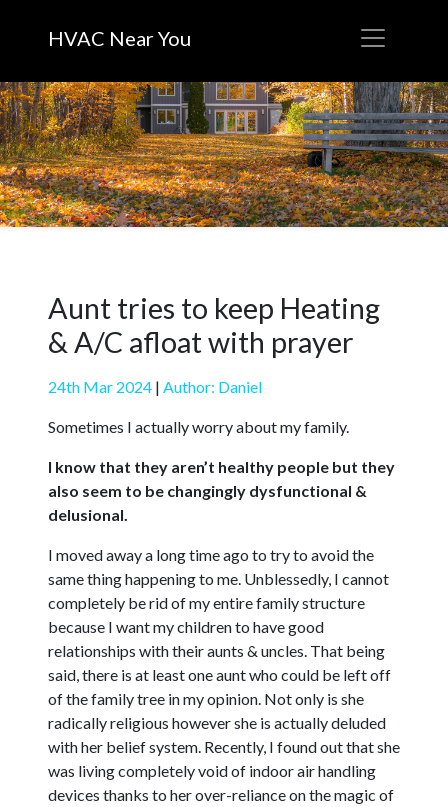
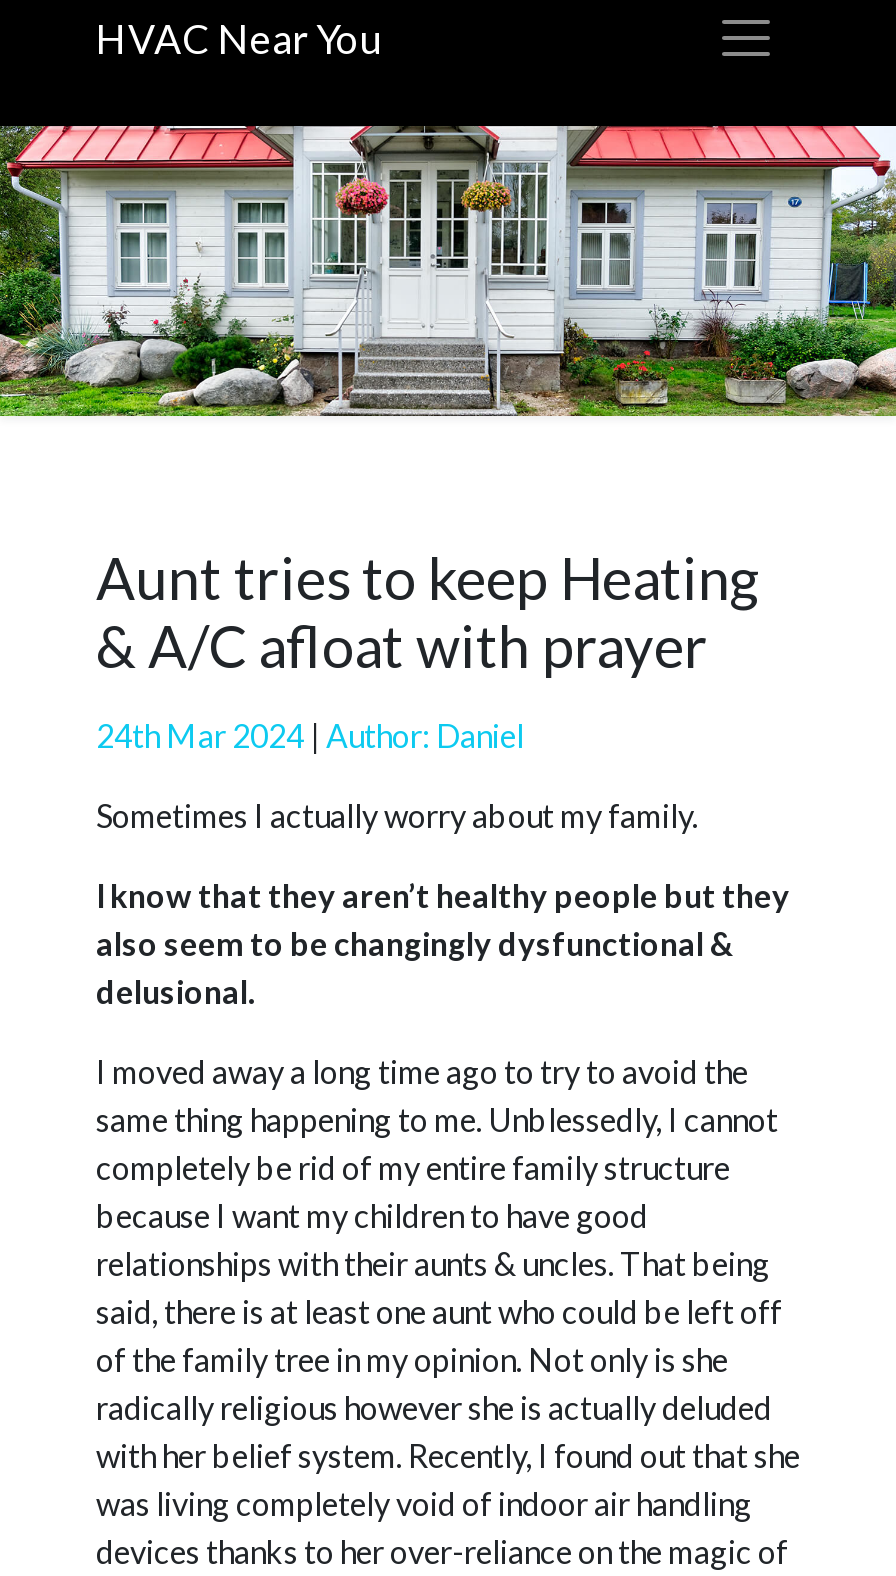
- [image]
+ [image]
